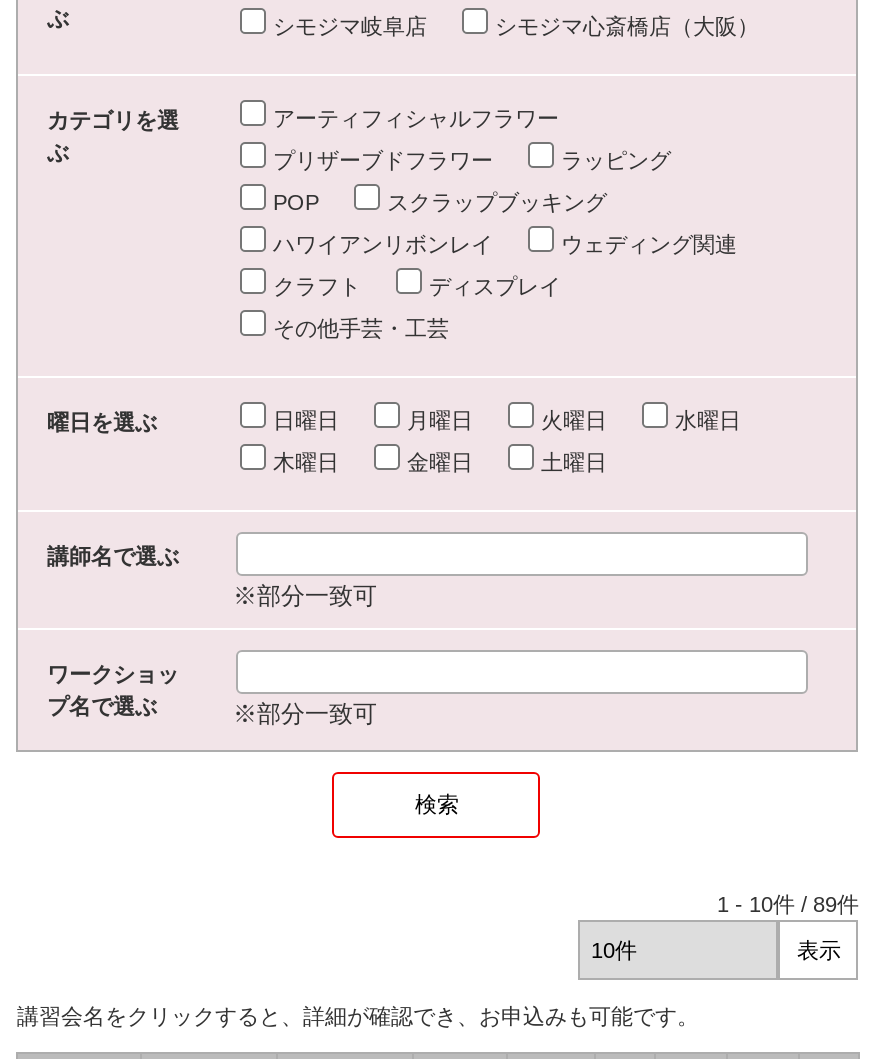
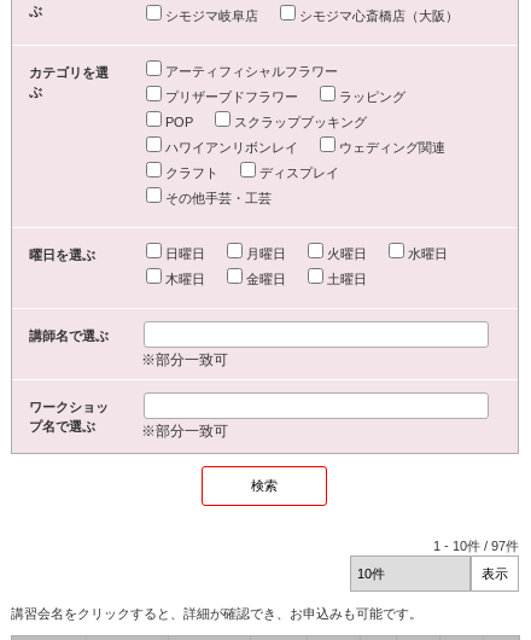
- 1 - 10件 / 89件
+ 1 - 10件 / 97件
